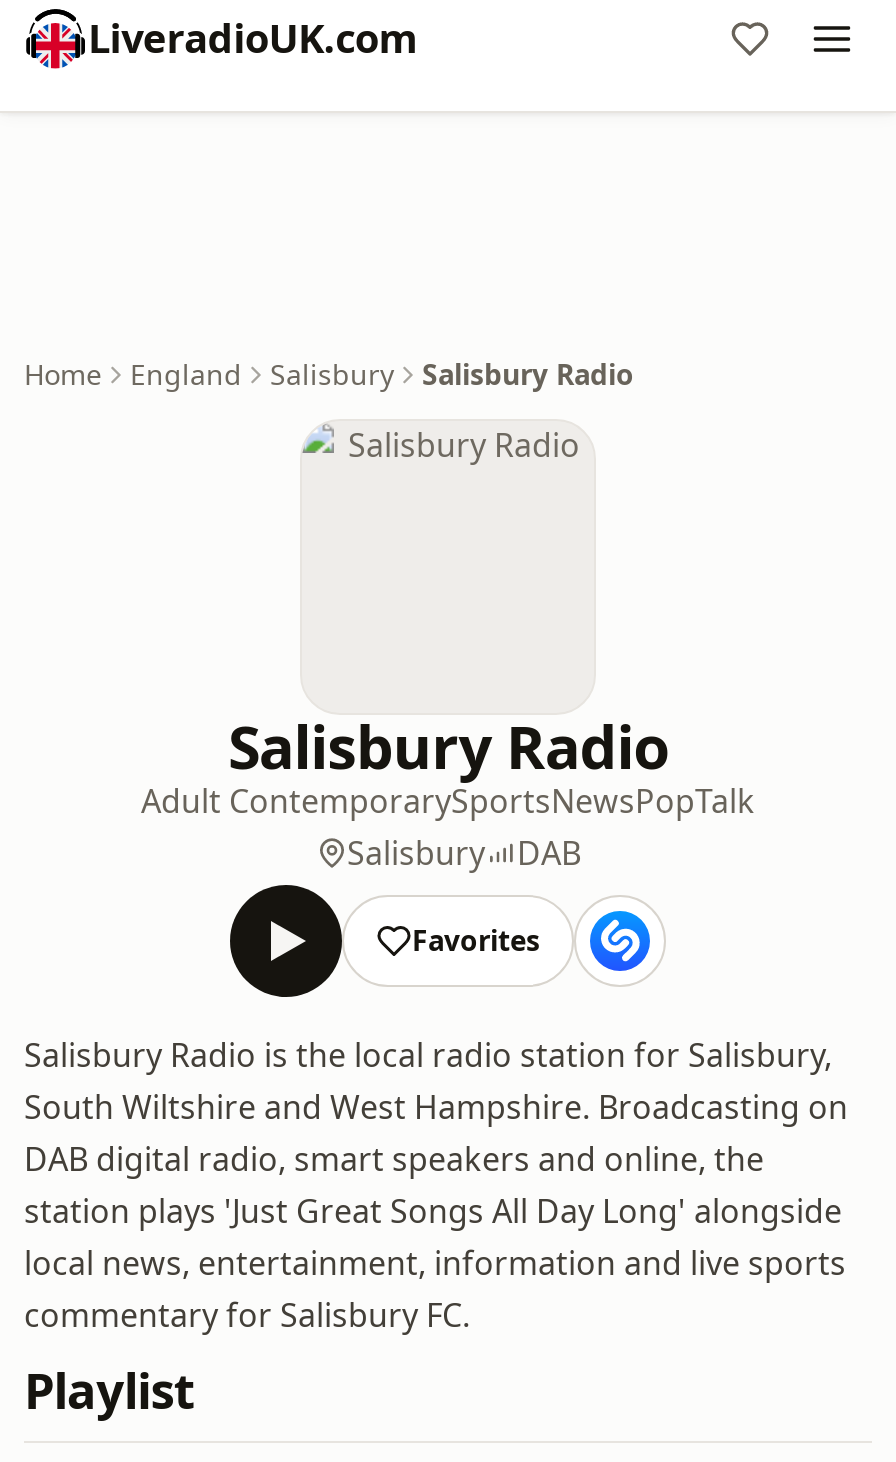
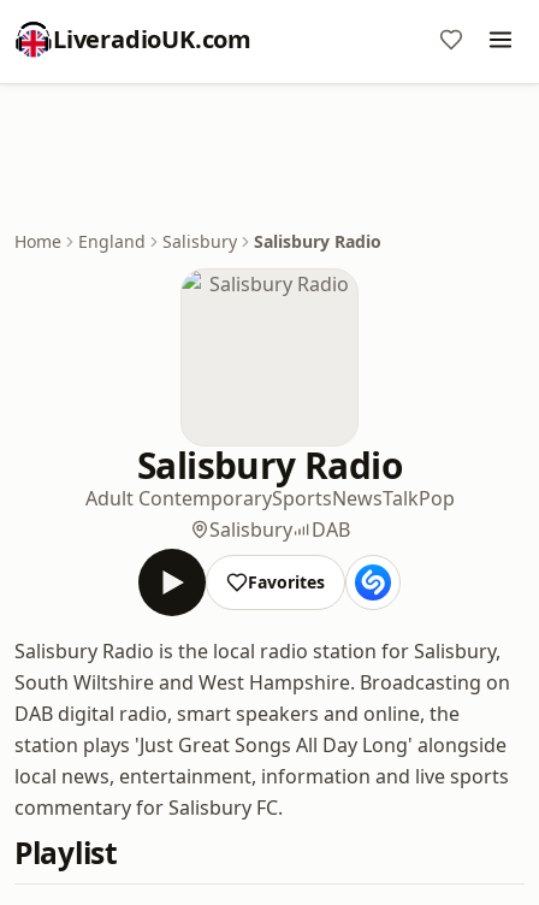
- Adult ContemporarySportsNewsPopTalk
+ Adult ContemporarySportsNewsTalkPop
